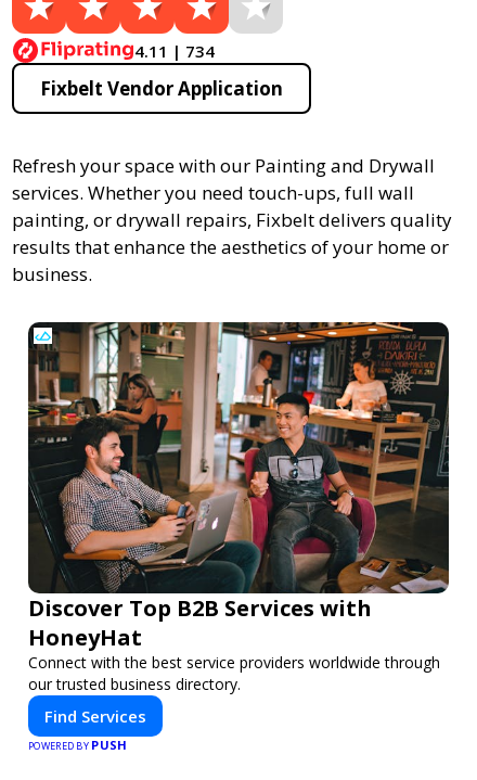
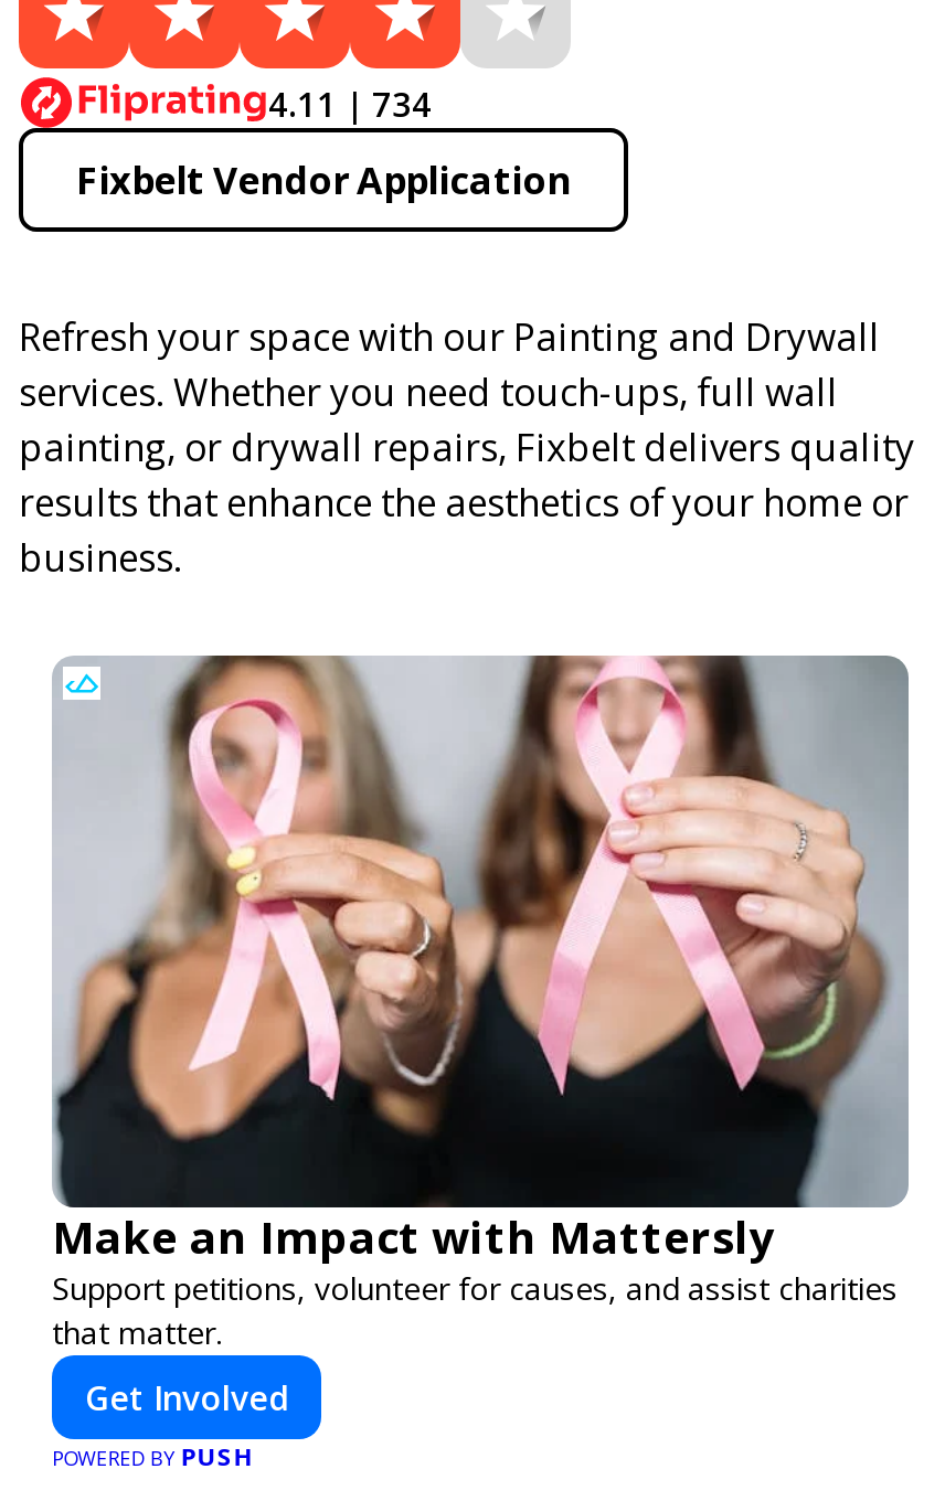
- [image]
- Discover Top B2B Services with
- HoneyHat
- Connect with the best service providers worldwide through
- our trusted business directory.
+ [image]
+ Make an Impact with Mattersly
+ Support petitions, volunteer for causes, and assist charities
+ that matter.

- Find Services
+ Get Involved
